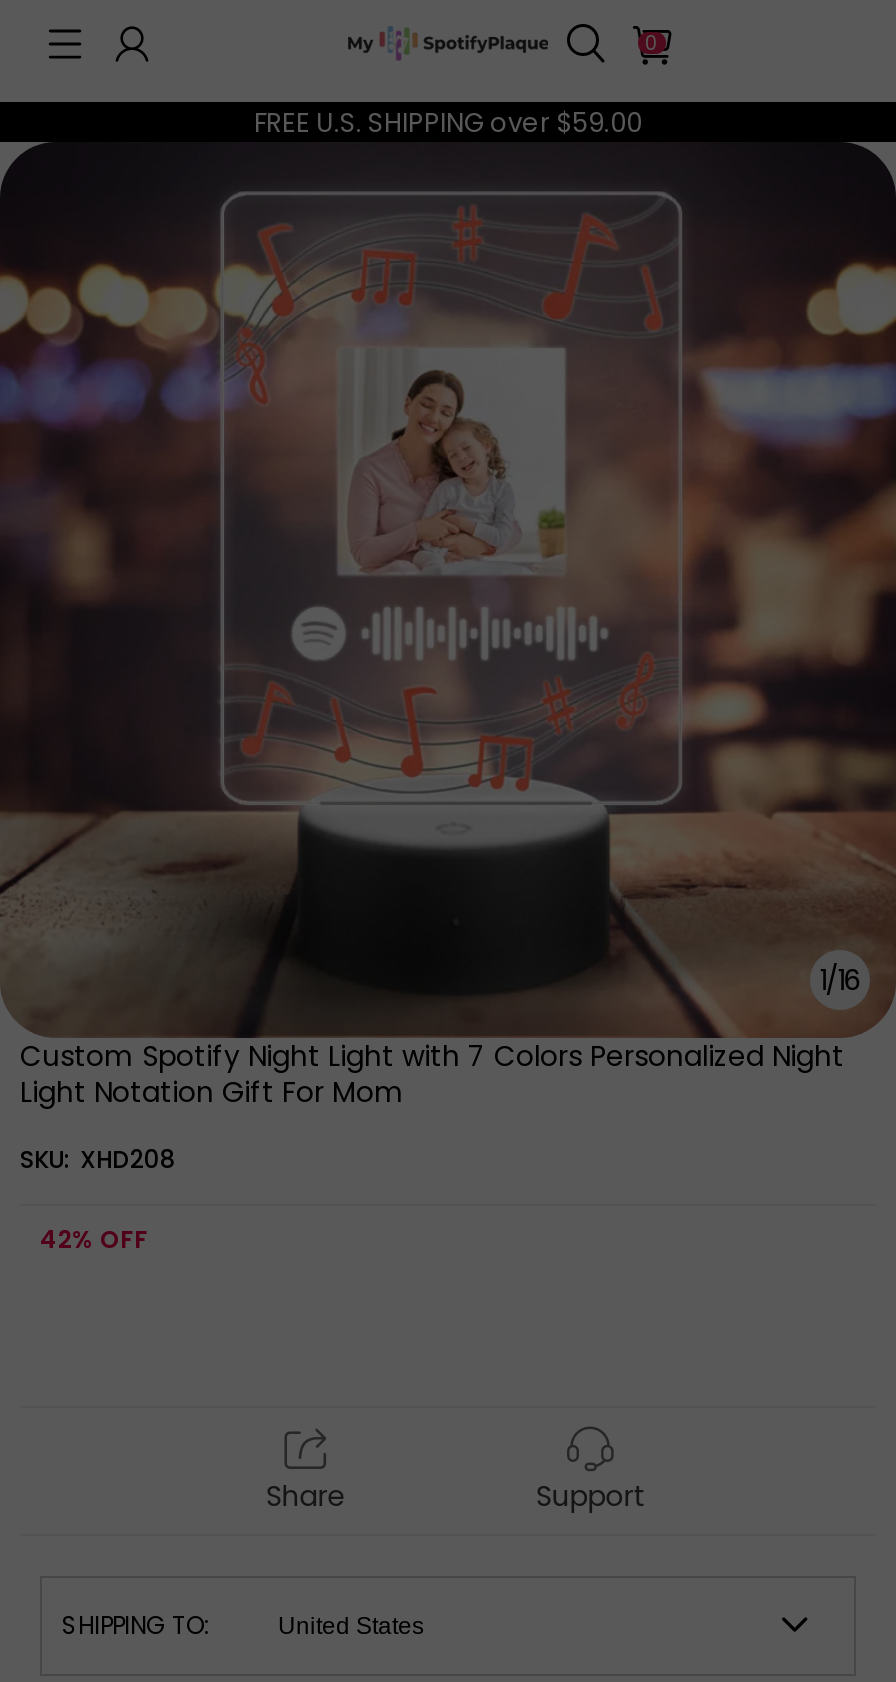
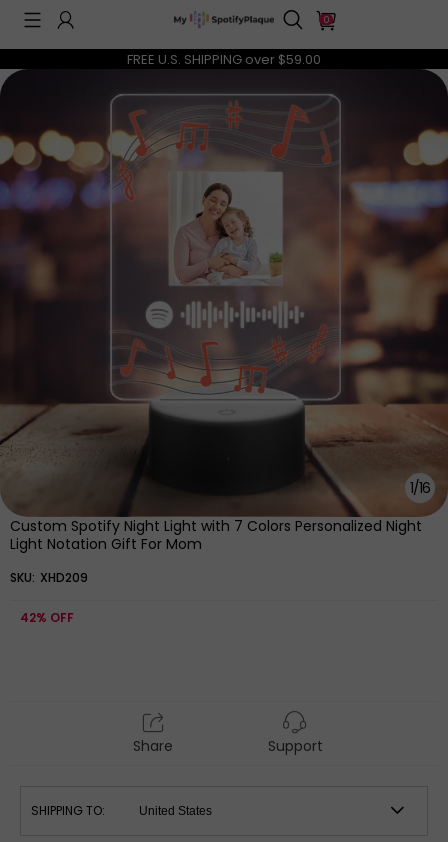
- SKU: XHD208
+ SKU: XHD209
